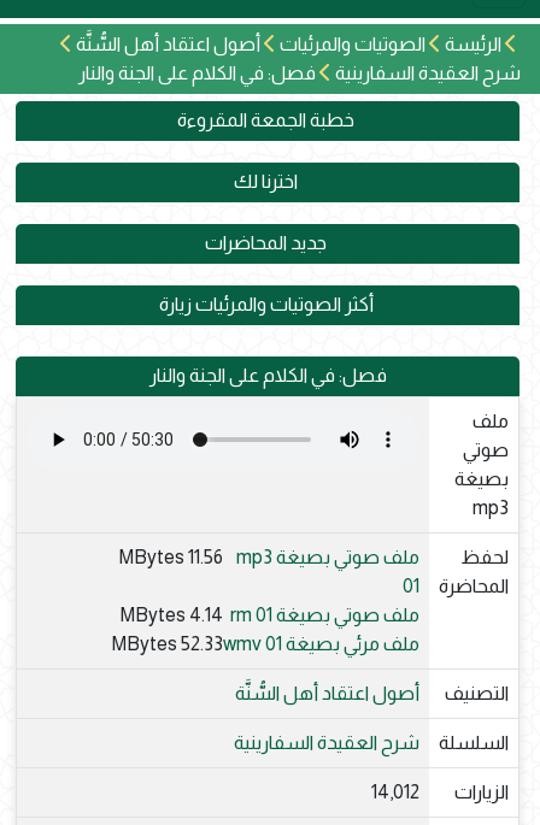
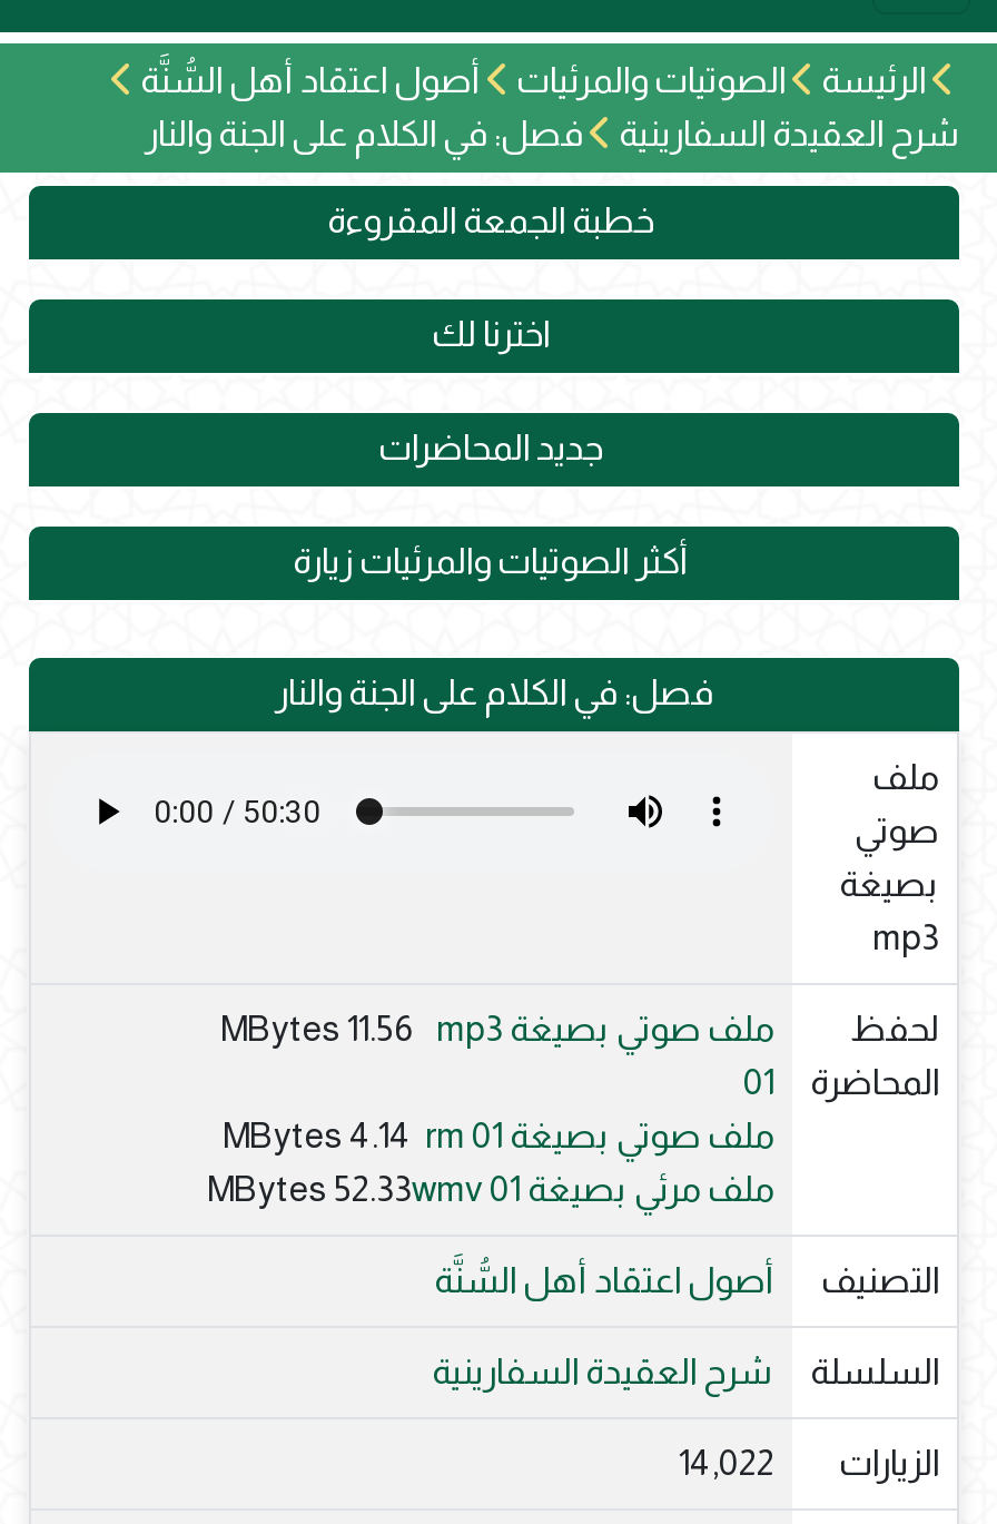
- الزيارات 14,012
+ الزيارات 14,022
